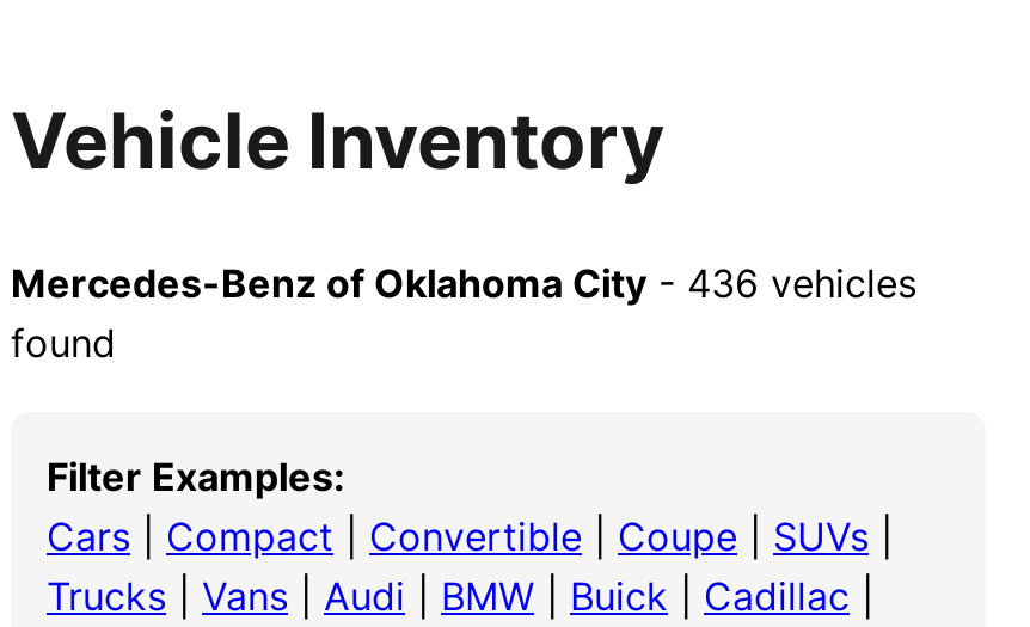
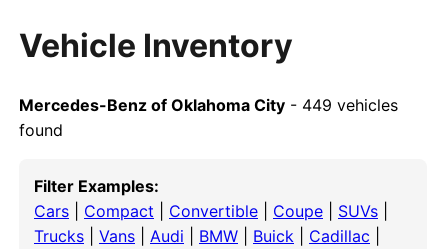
- Mercedes-Benz of Oklahoma City - 436 vehicles
+ Mercedes-Benz of Oklahoma City - 449 vehicles
